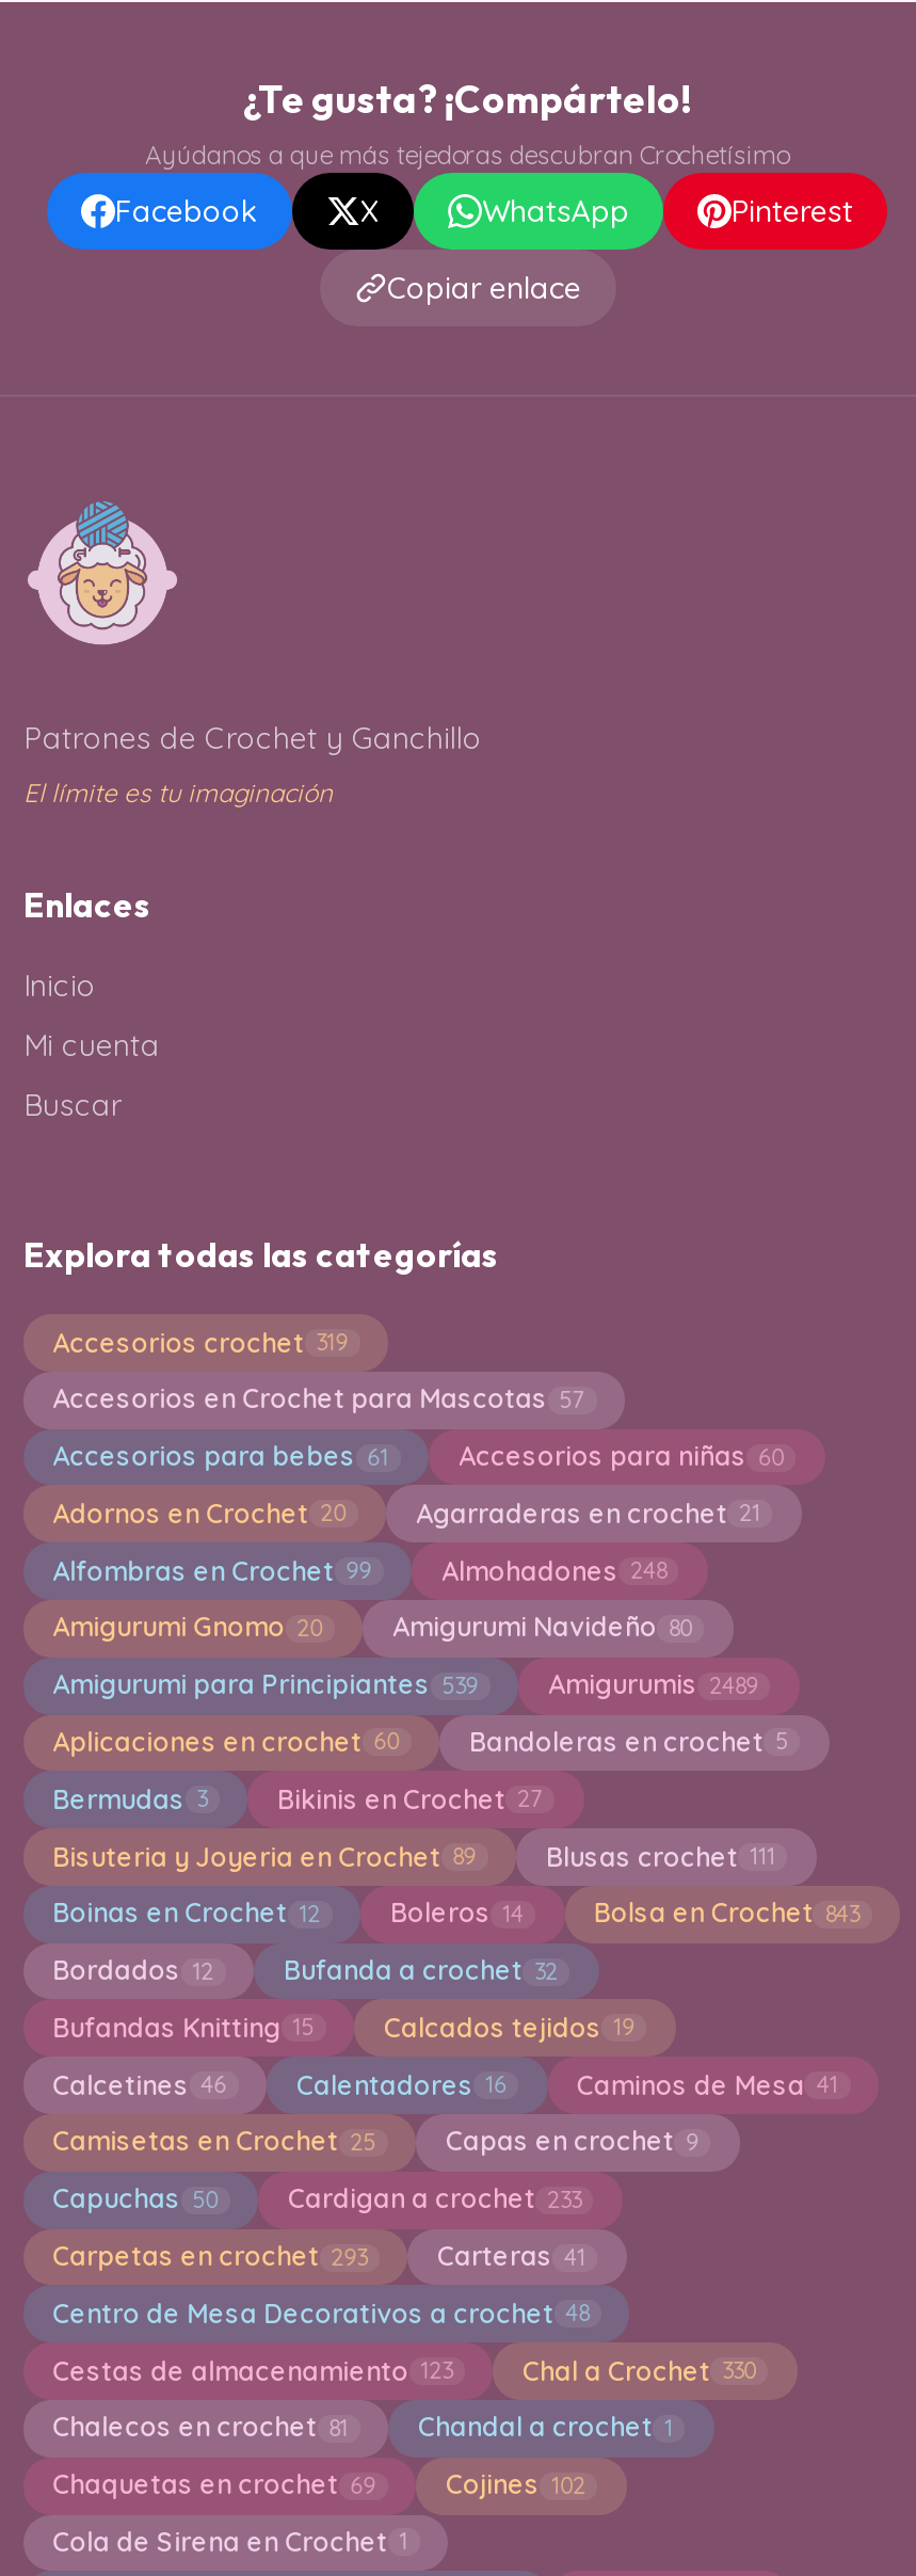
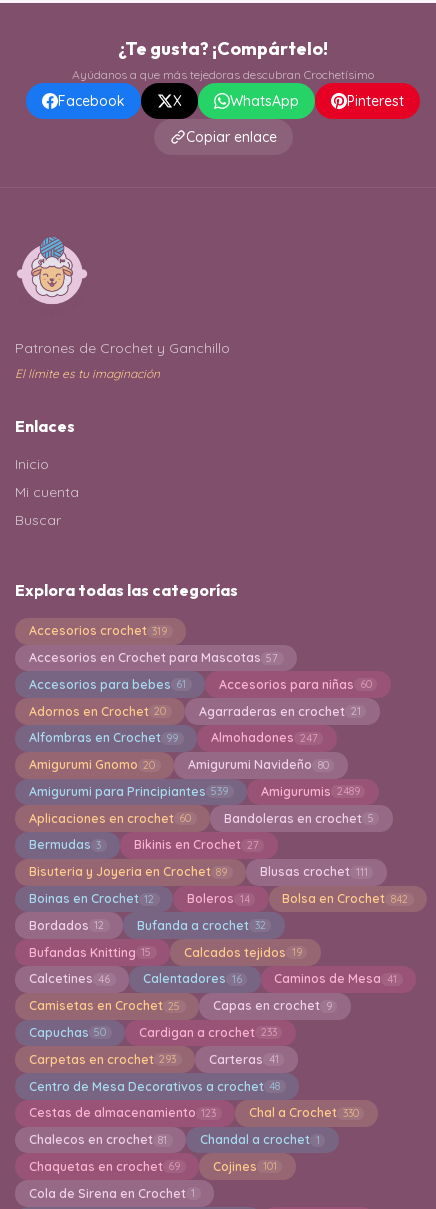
- Almohadones 248
+ Almohadones 247

- Bolsa en Crochet 843
+ Bolsa en Crochet 842

- Cojines 102
+ Cojines 101
